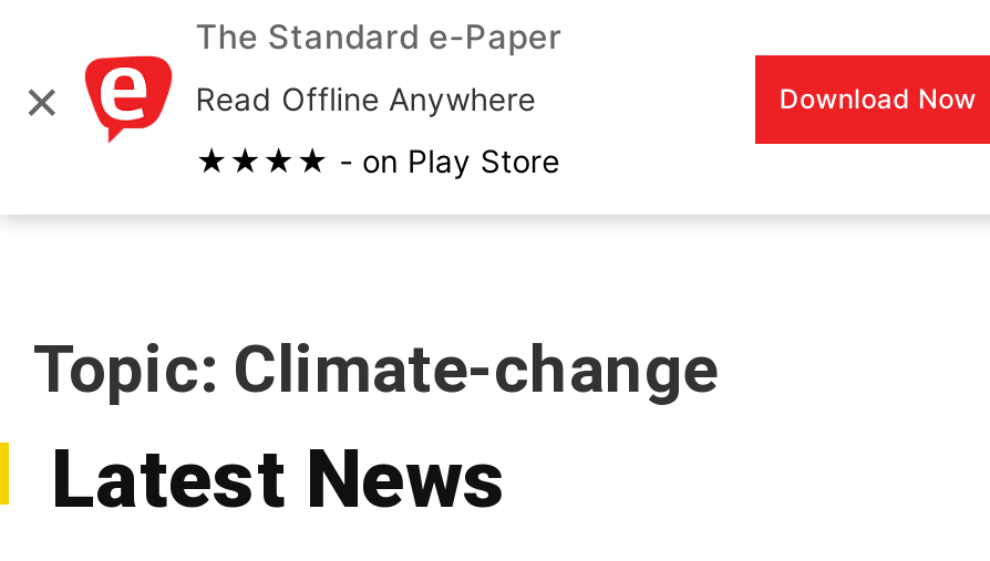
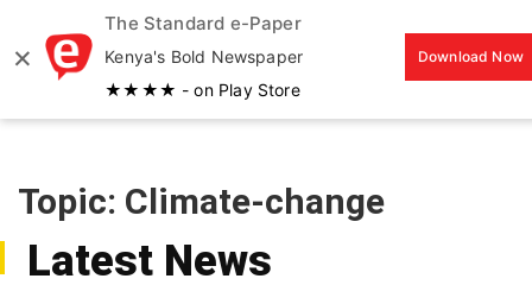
- Read Offline Anywhere
+ Kenya's Bold Newspaper
